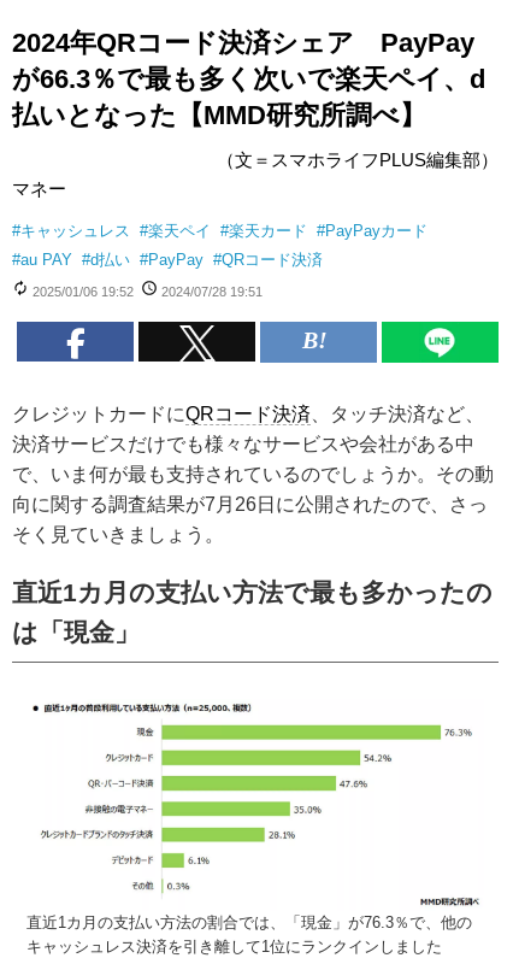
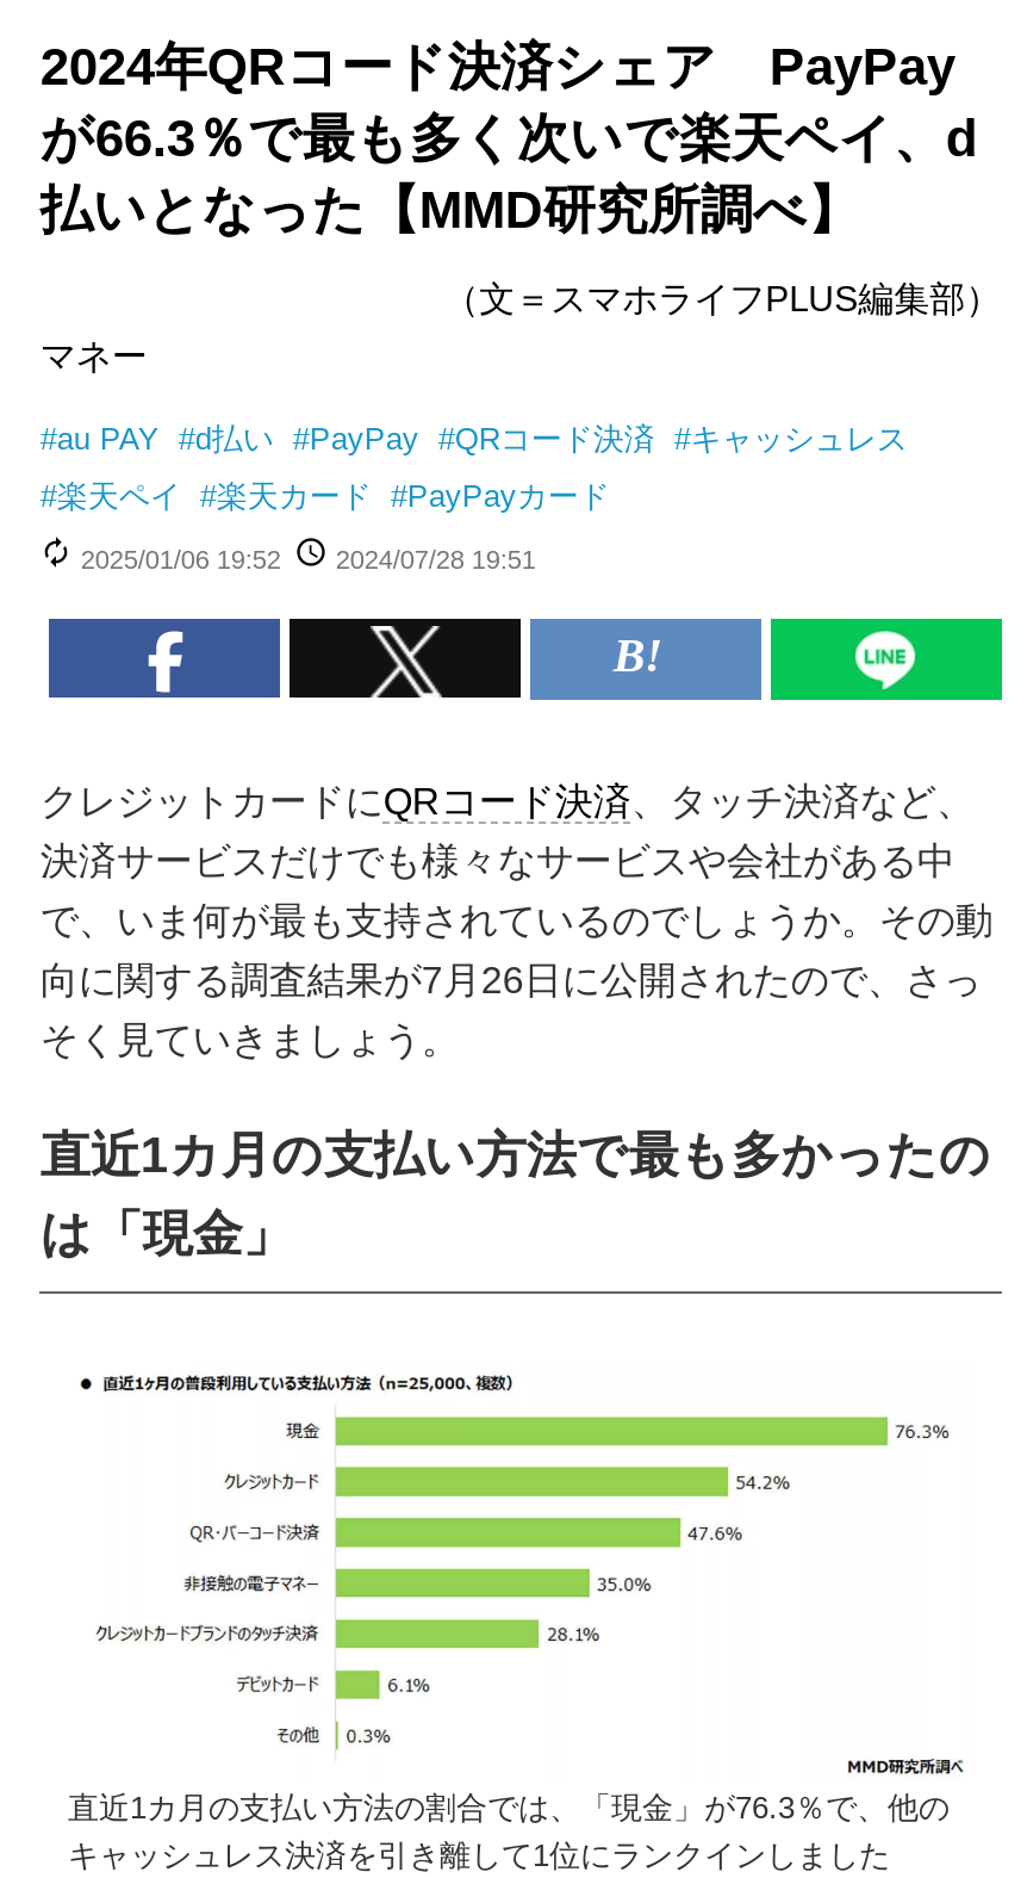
- #キャッシュレス #楽天ペイ #楽天カード #PayPayカード
+ #au PAY #d払い #PayPay #QRコード決済 #キャッシュレス

- #au PAY #d払い #PayPay #QRコード決済
+ #楽天ペイ #楽天カード #PayPayカード
